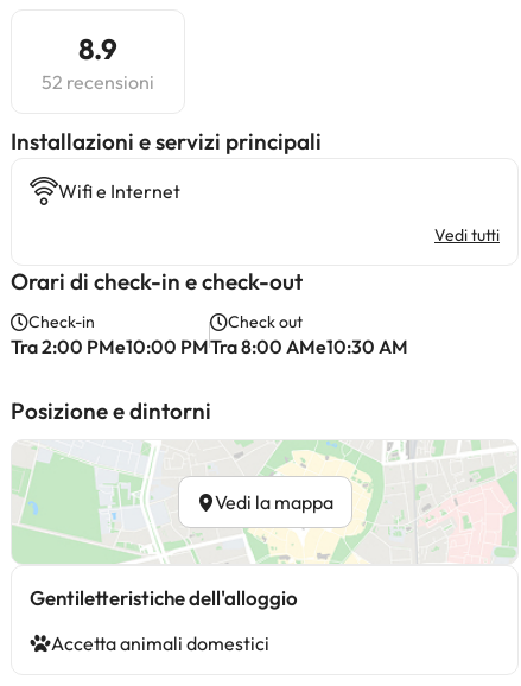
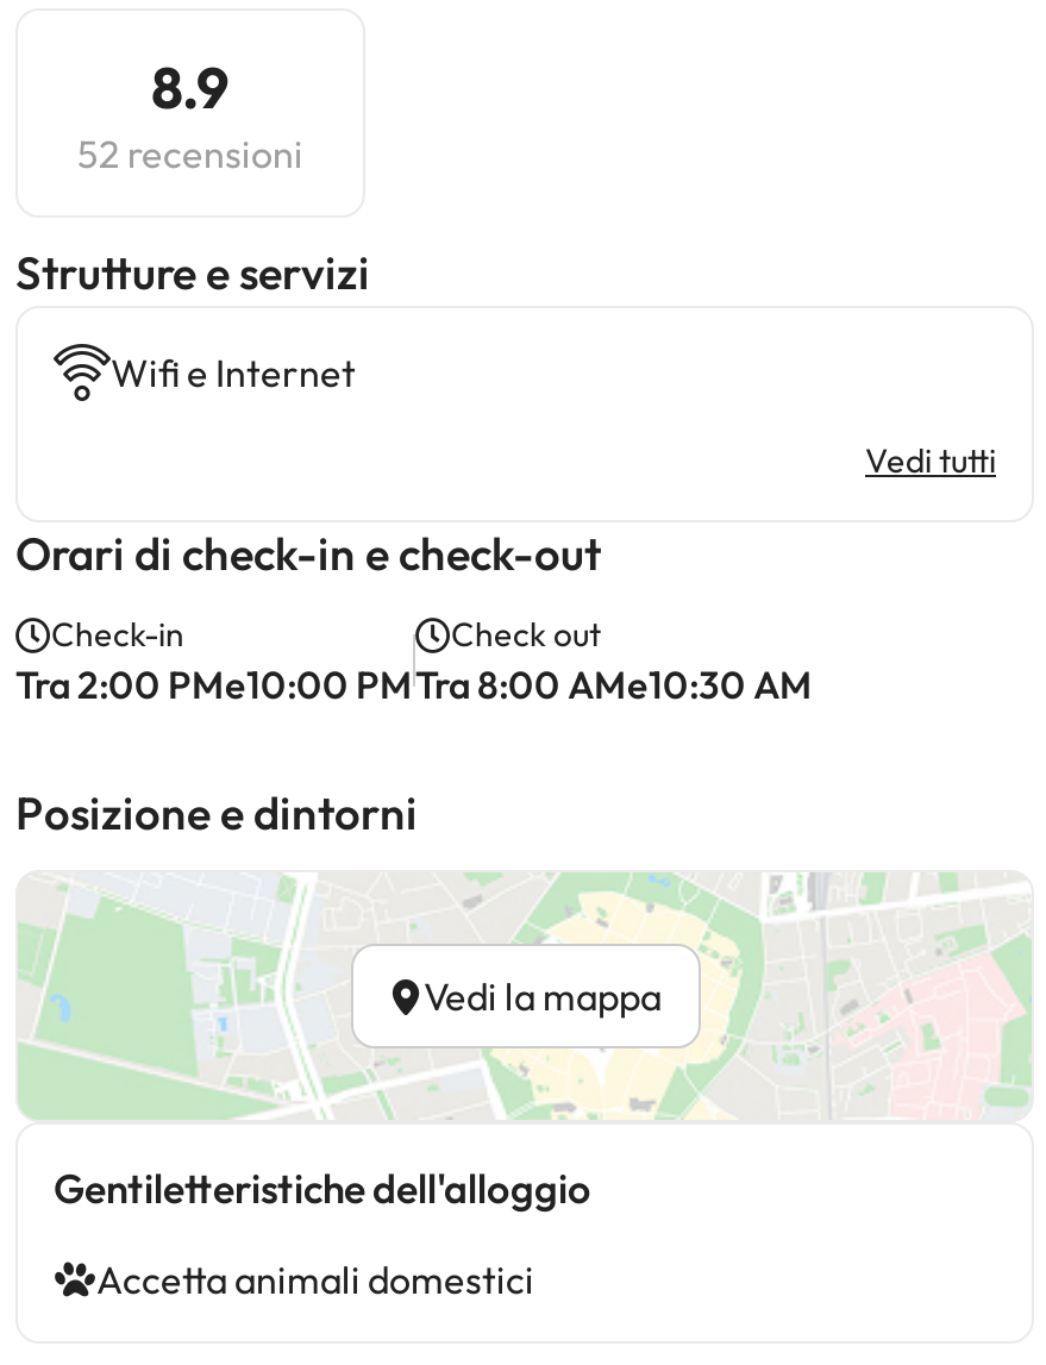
- Installazioni e servizi principali
+ Strutture e servizi
